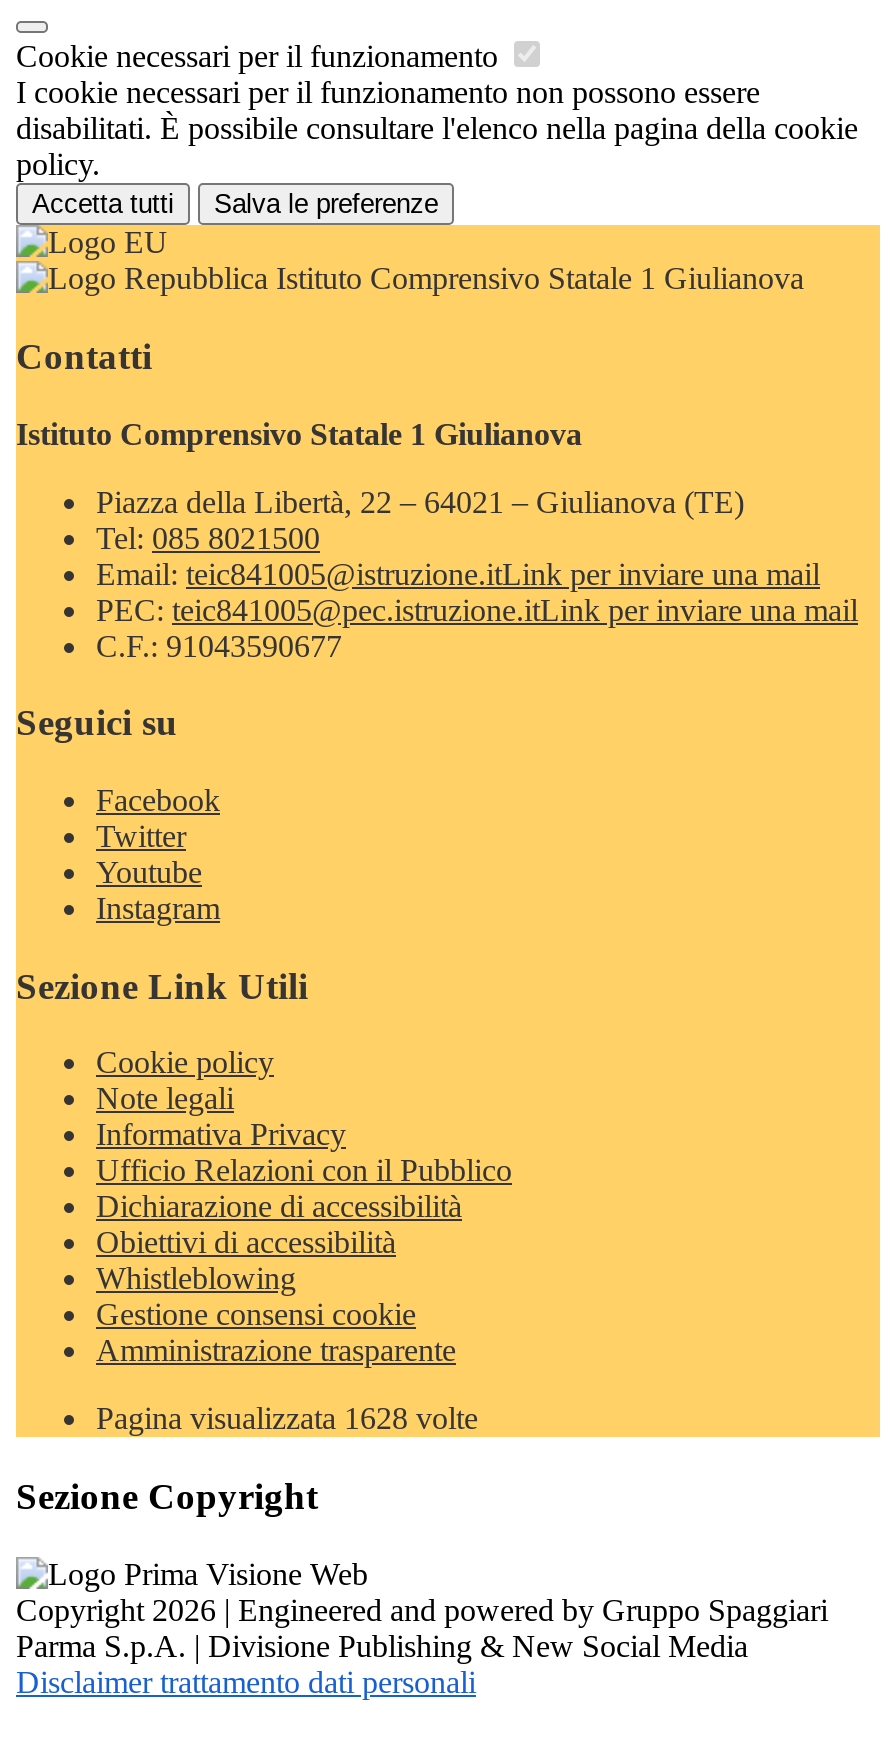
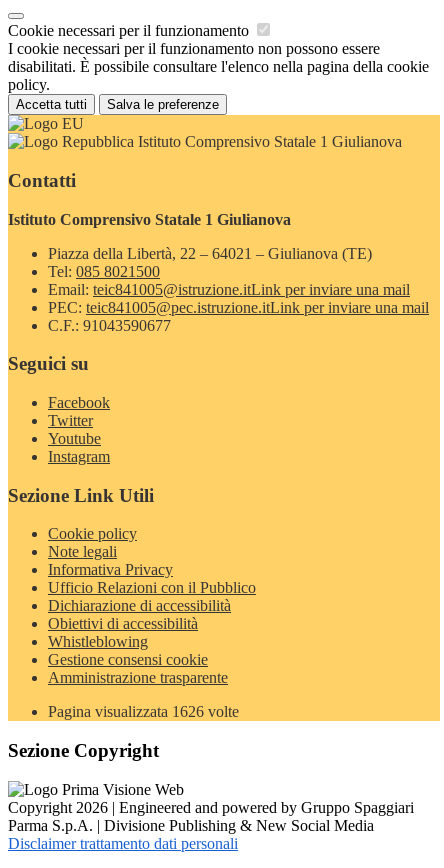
- Pagina visualizzata 1628 volte
+ Pagina visualizzata 1626 volte
